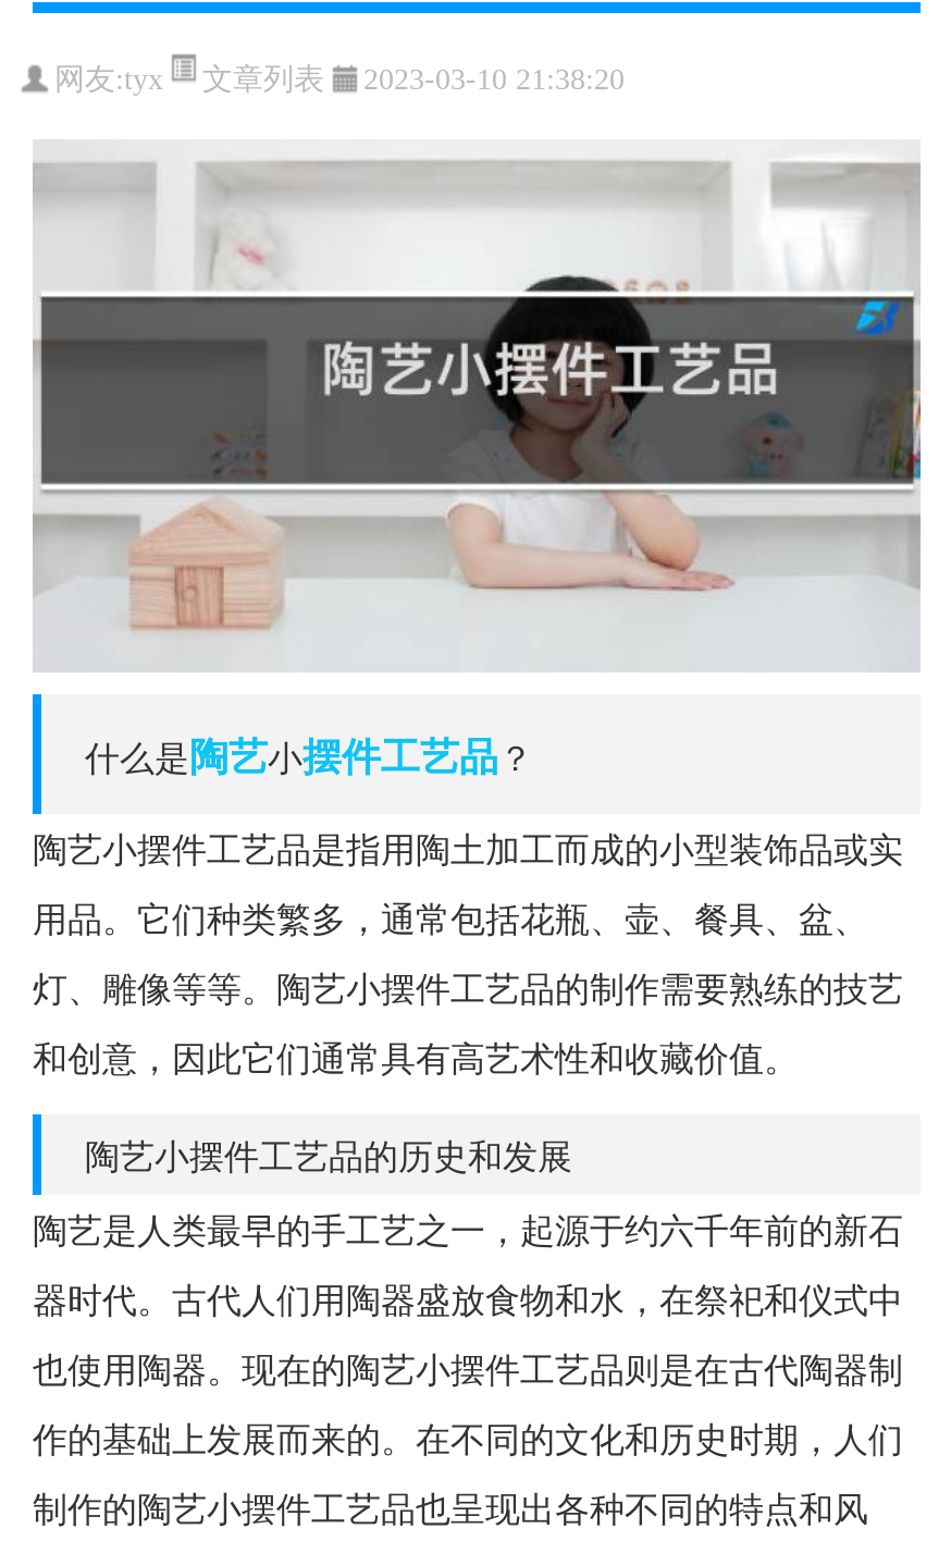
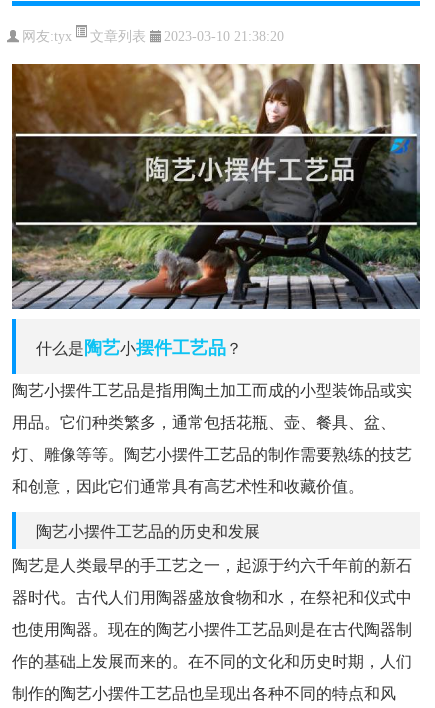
- [image]
+ [image]
